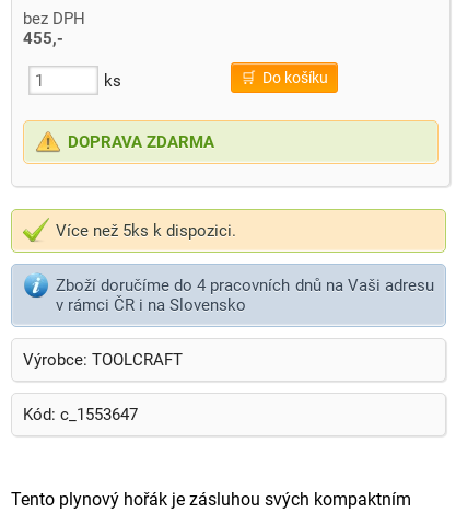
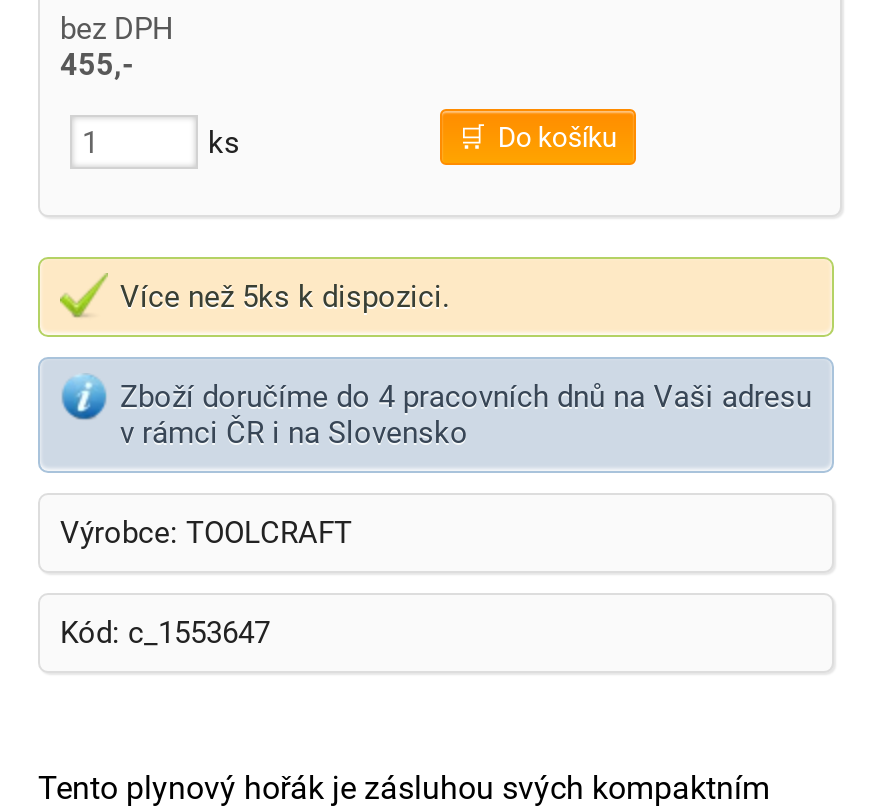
- DOPRAVA ZDARMA
